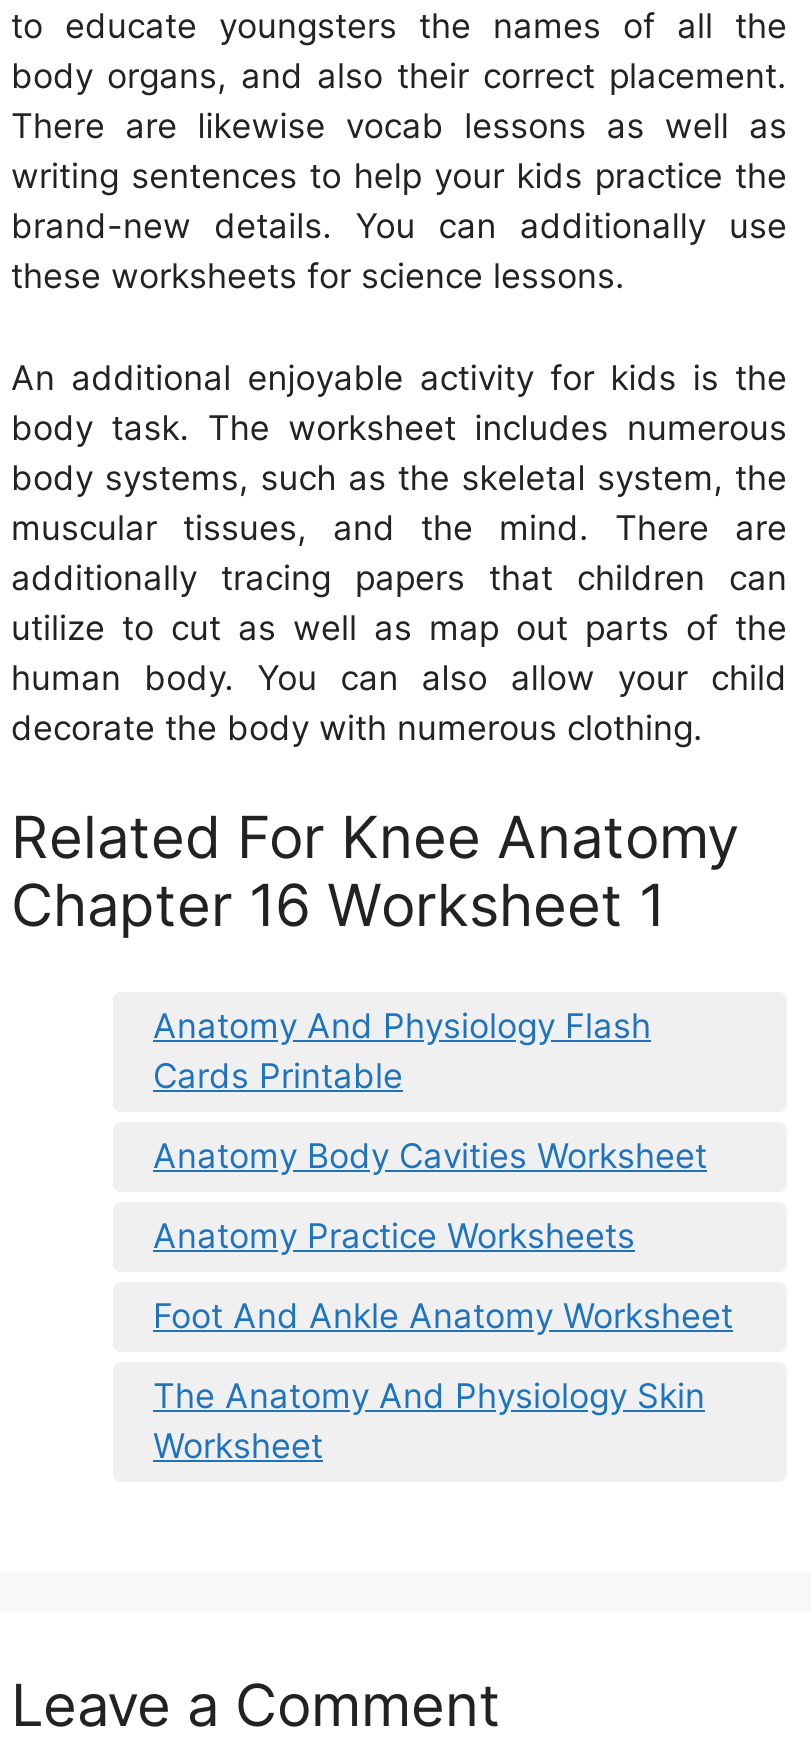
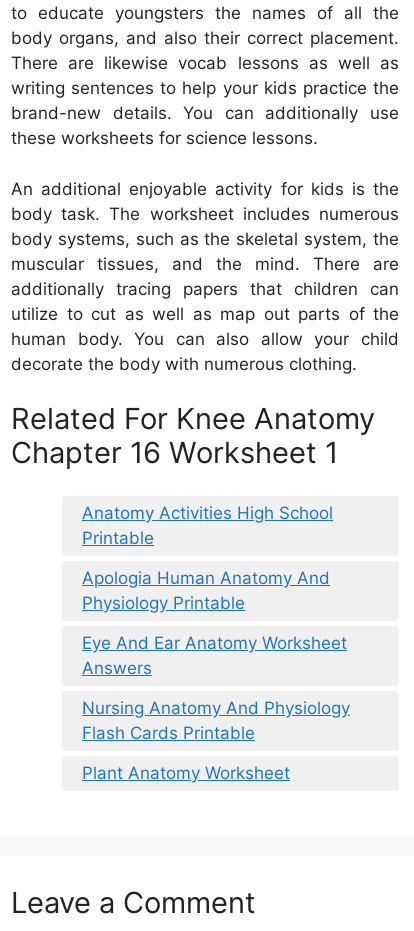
- Anatomy And Physiology Flash
- Cards Printable
+ Anatomy Activities High School
+ Printable

- Anatomy Body Cavities Worksheet
+ Apologia Human Anatomy And
+ Physiology Printable

- Anatomy Practice Worksheets
+ Eye And Ear Anatomy Worksheet
+ Answers

- Foot And Ankle Anatomy Worksheet
+ Nursing Anatomy And Physiology
+ Flash Cards Printable

- The Anatomy And Physiology Skin
- Worksheet
+ Plant Anatomy Worksheet
